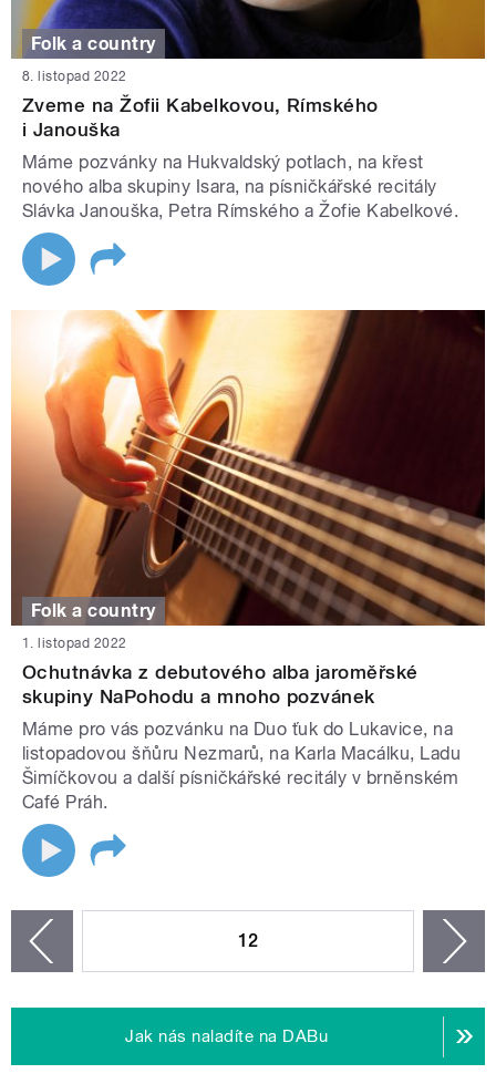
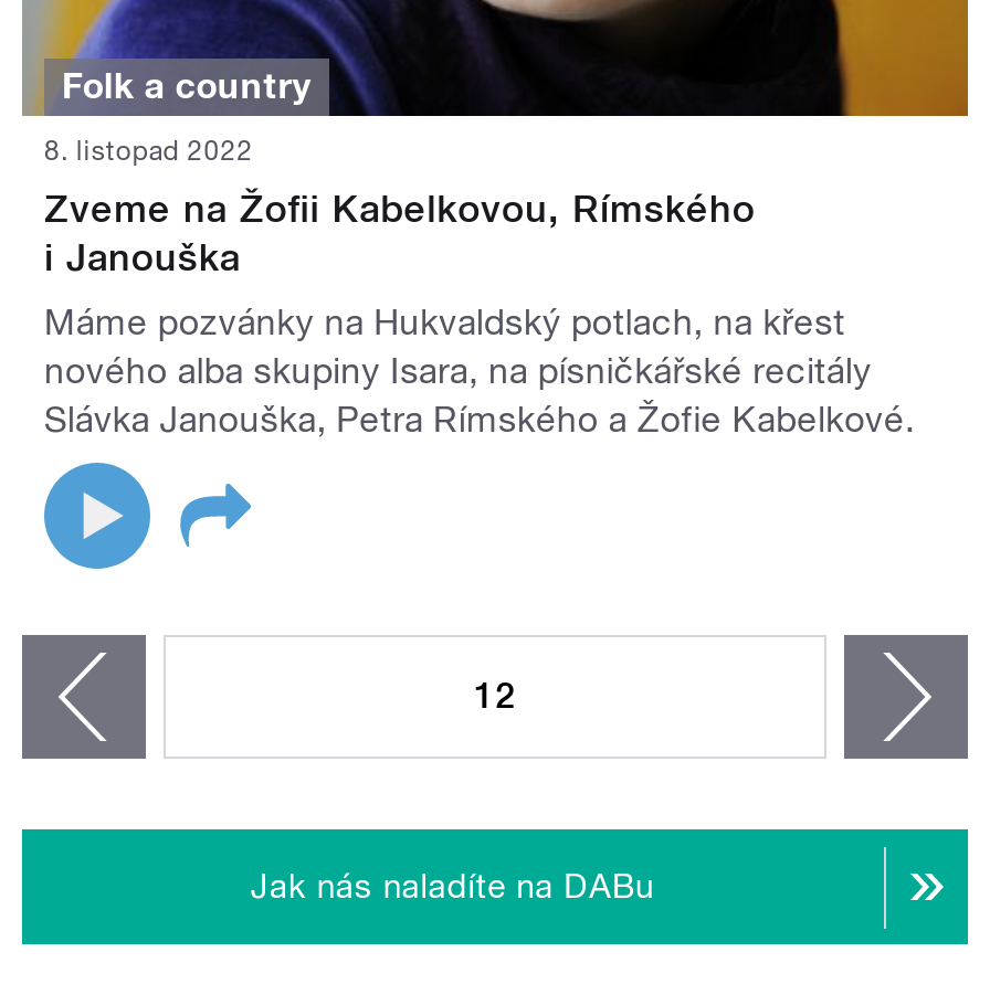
- [image]
- Folk a country
- 1. listopad 2022
- Ochutnávka z debutového alba jaroměřské
- skupiny NaPohodu a mnoho pozvánek
- Máme pro vás pozvánku na Duo ťuk do Lukavice, na
- listopadovou šňůru Nezmarů, na Karla Macálku, Ladu
- Šimíčkovou a další písničkářské recitály v brněnském
- Café Práh.
